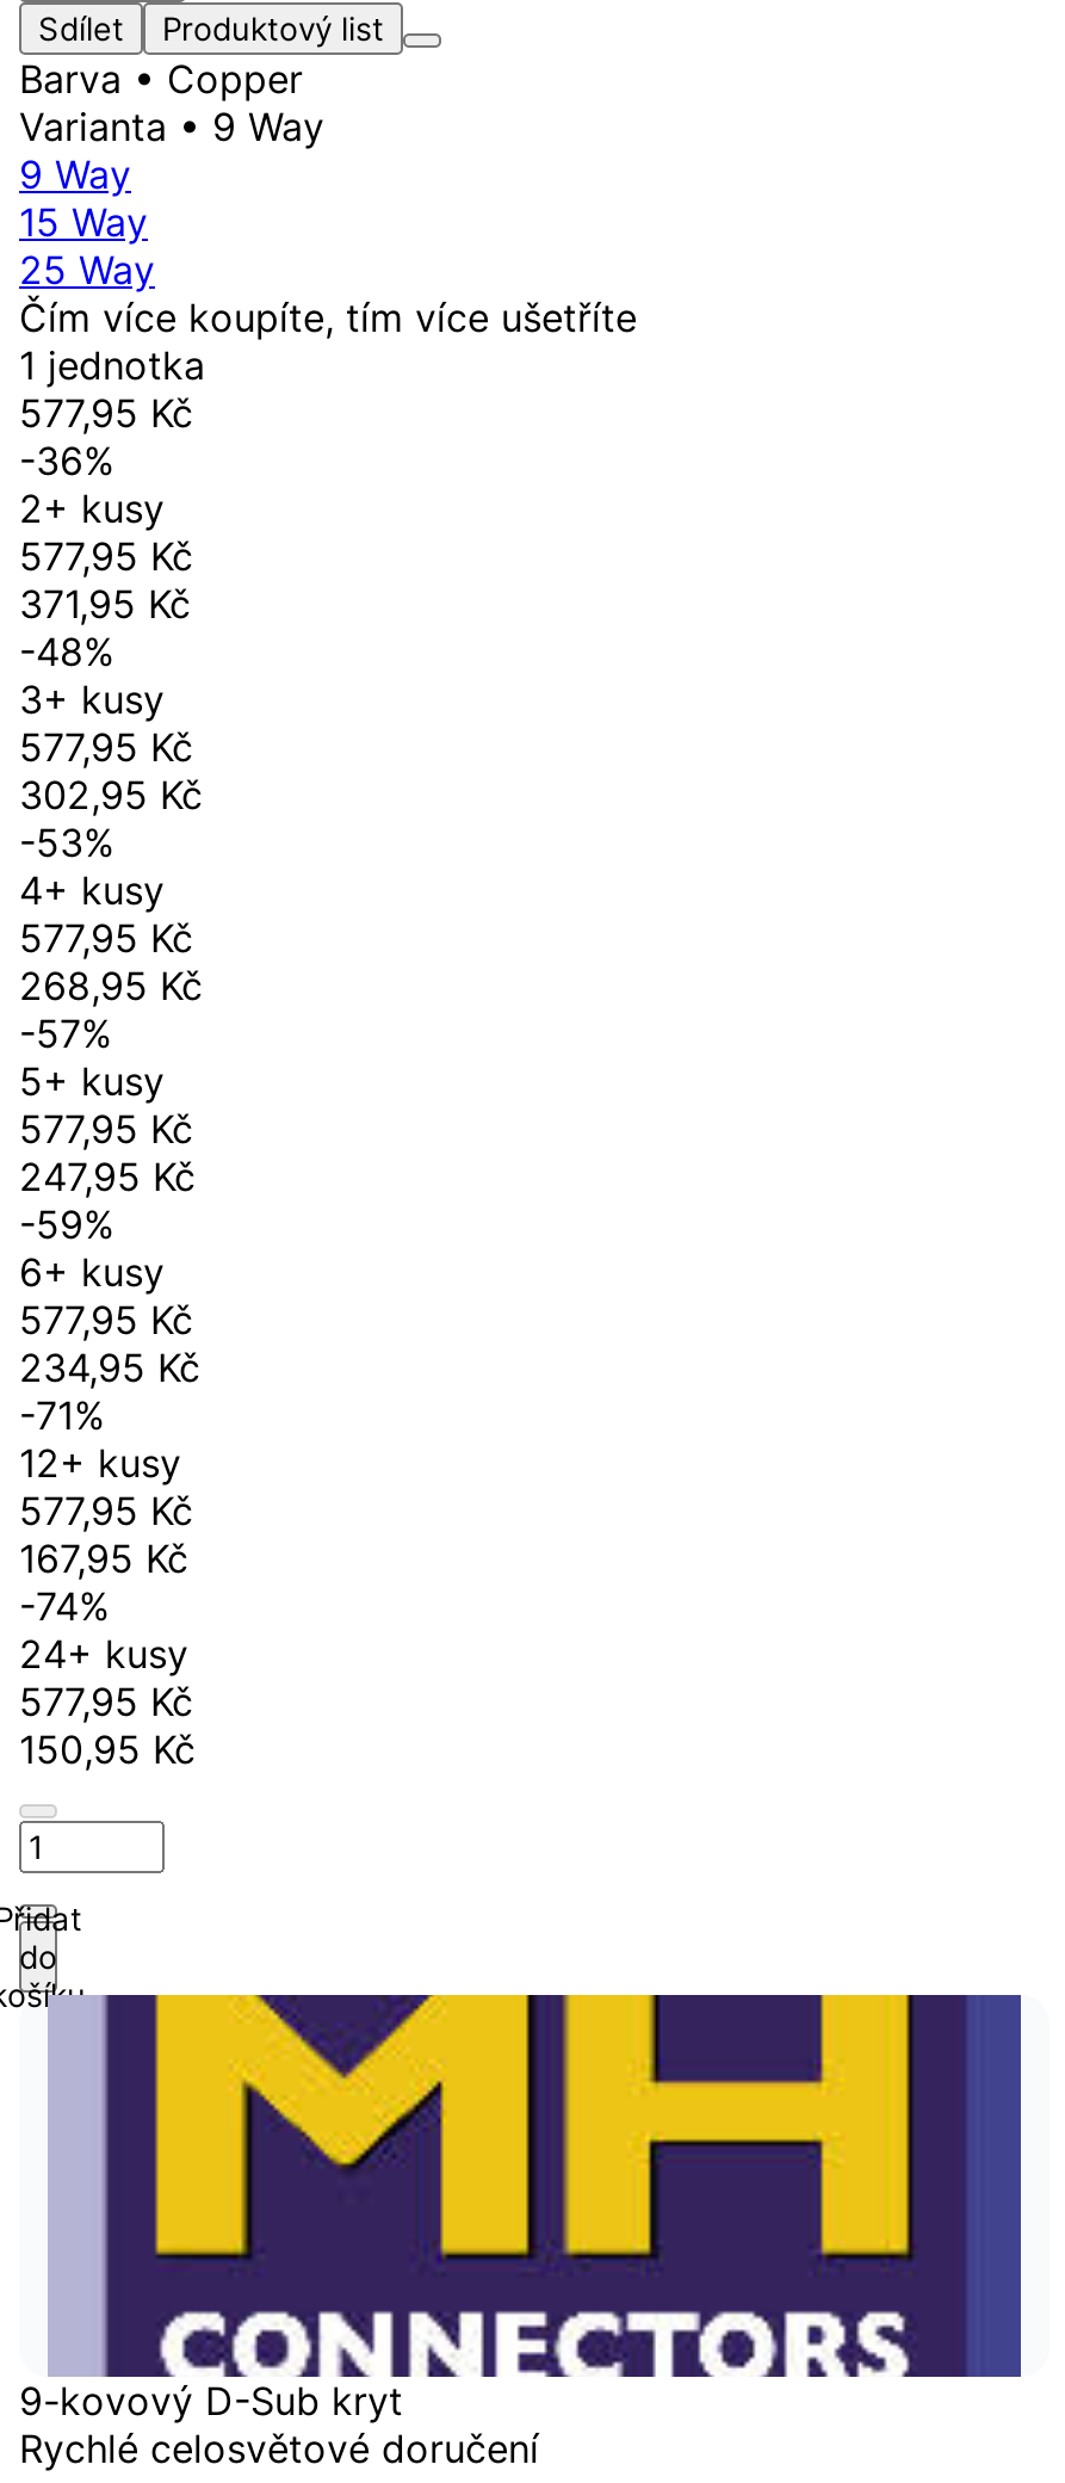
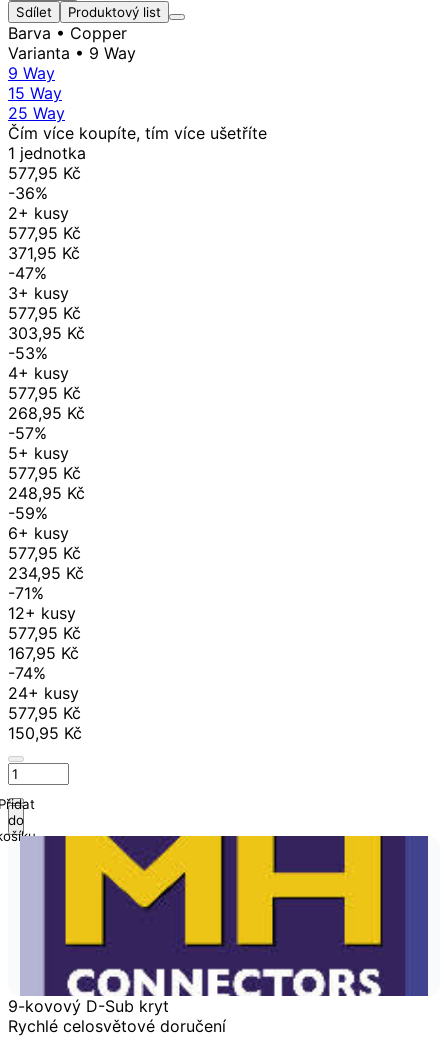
- -48%
+ -47%

- 302,95 Kč
+ 303,95 Kč

- 247,95 Kč
+ 248,95 Kč
